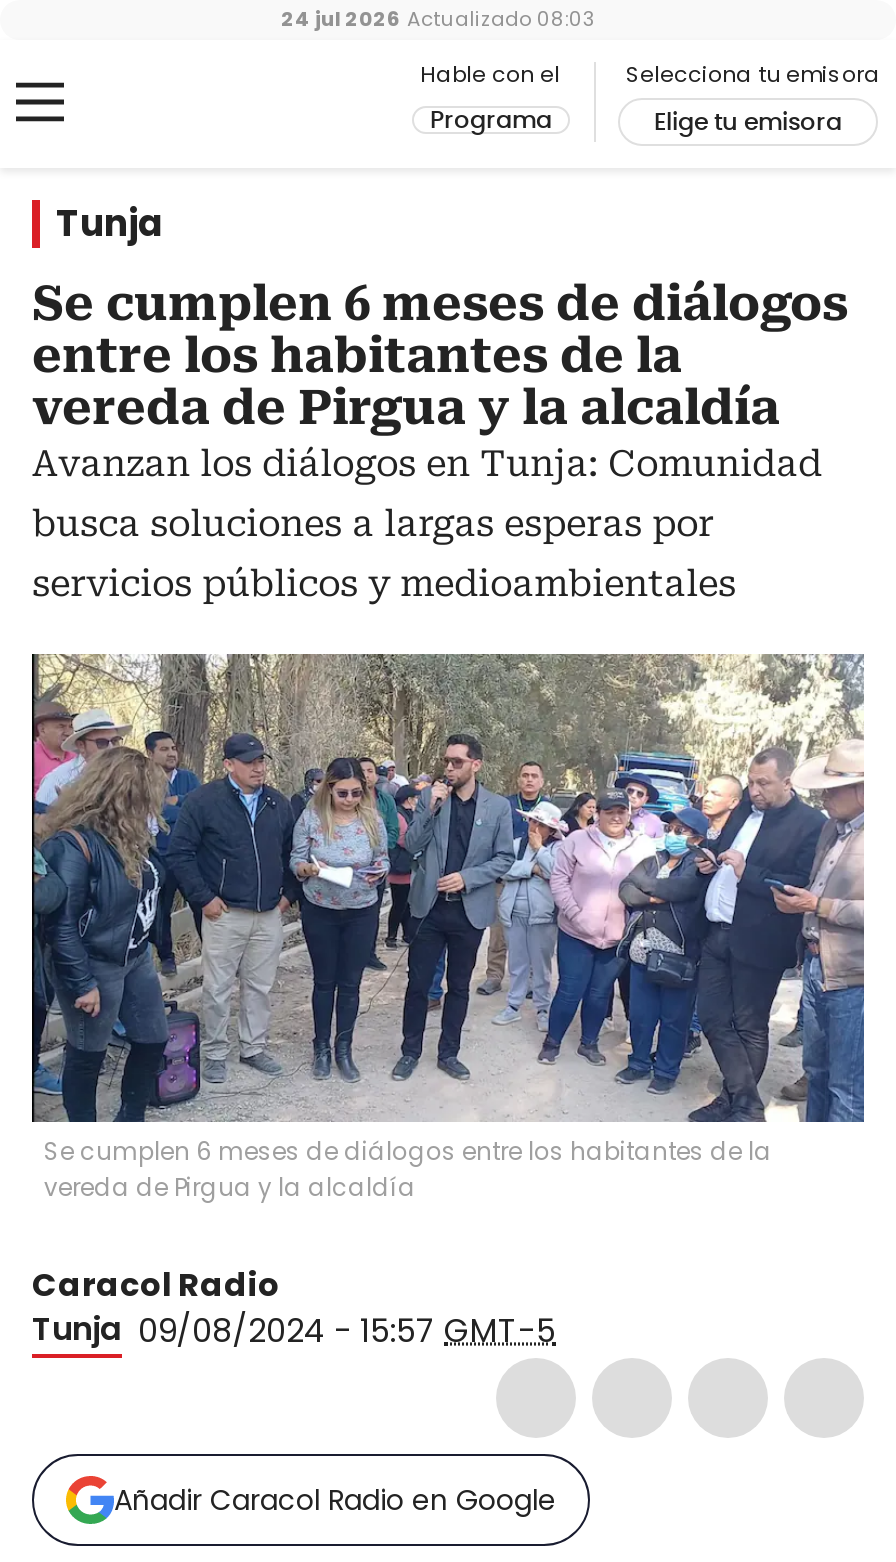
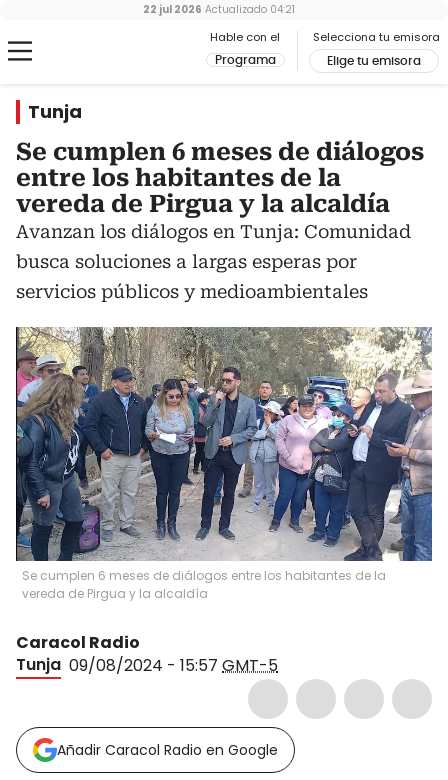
- 24 jul 2026 Actualizado 08:03
+ 22 jul 2026 Actualizado 04:21
